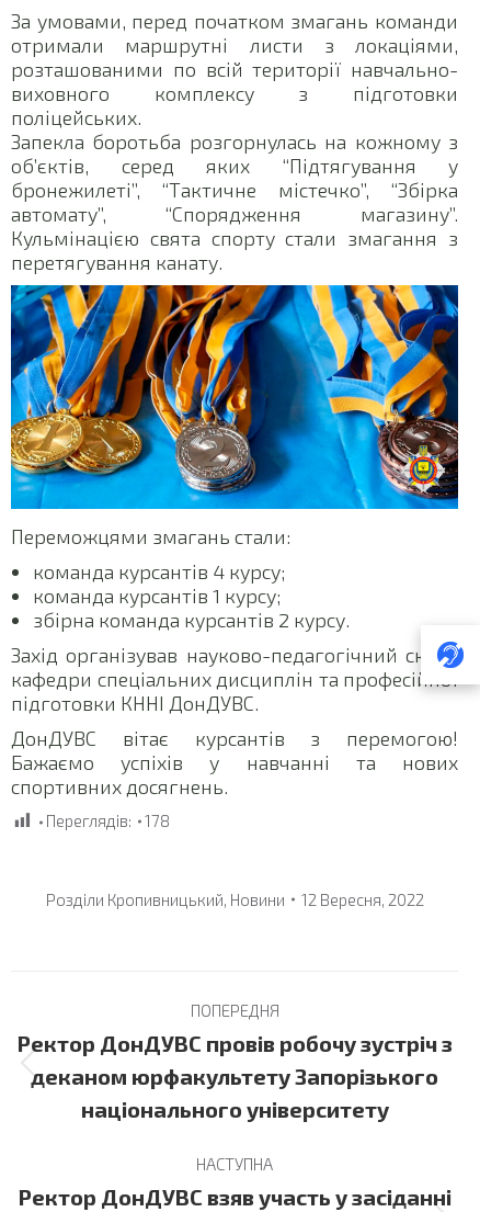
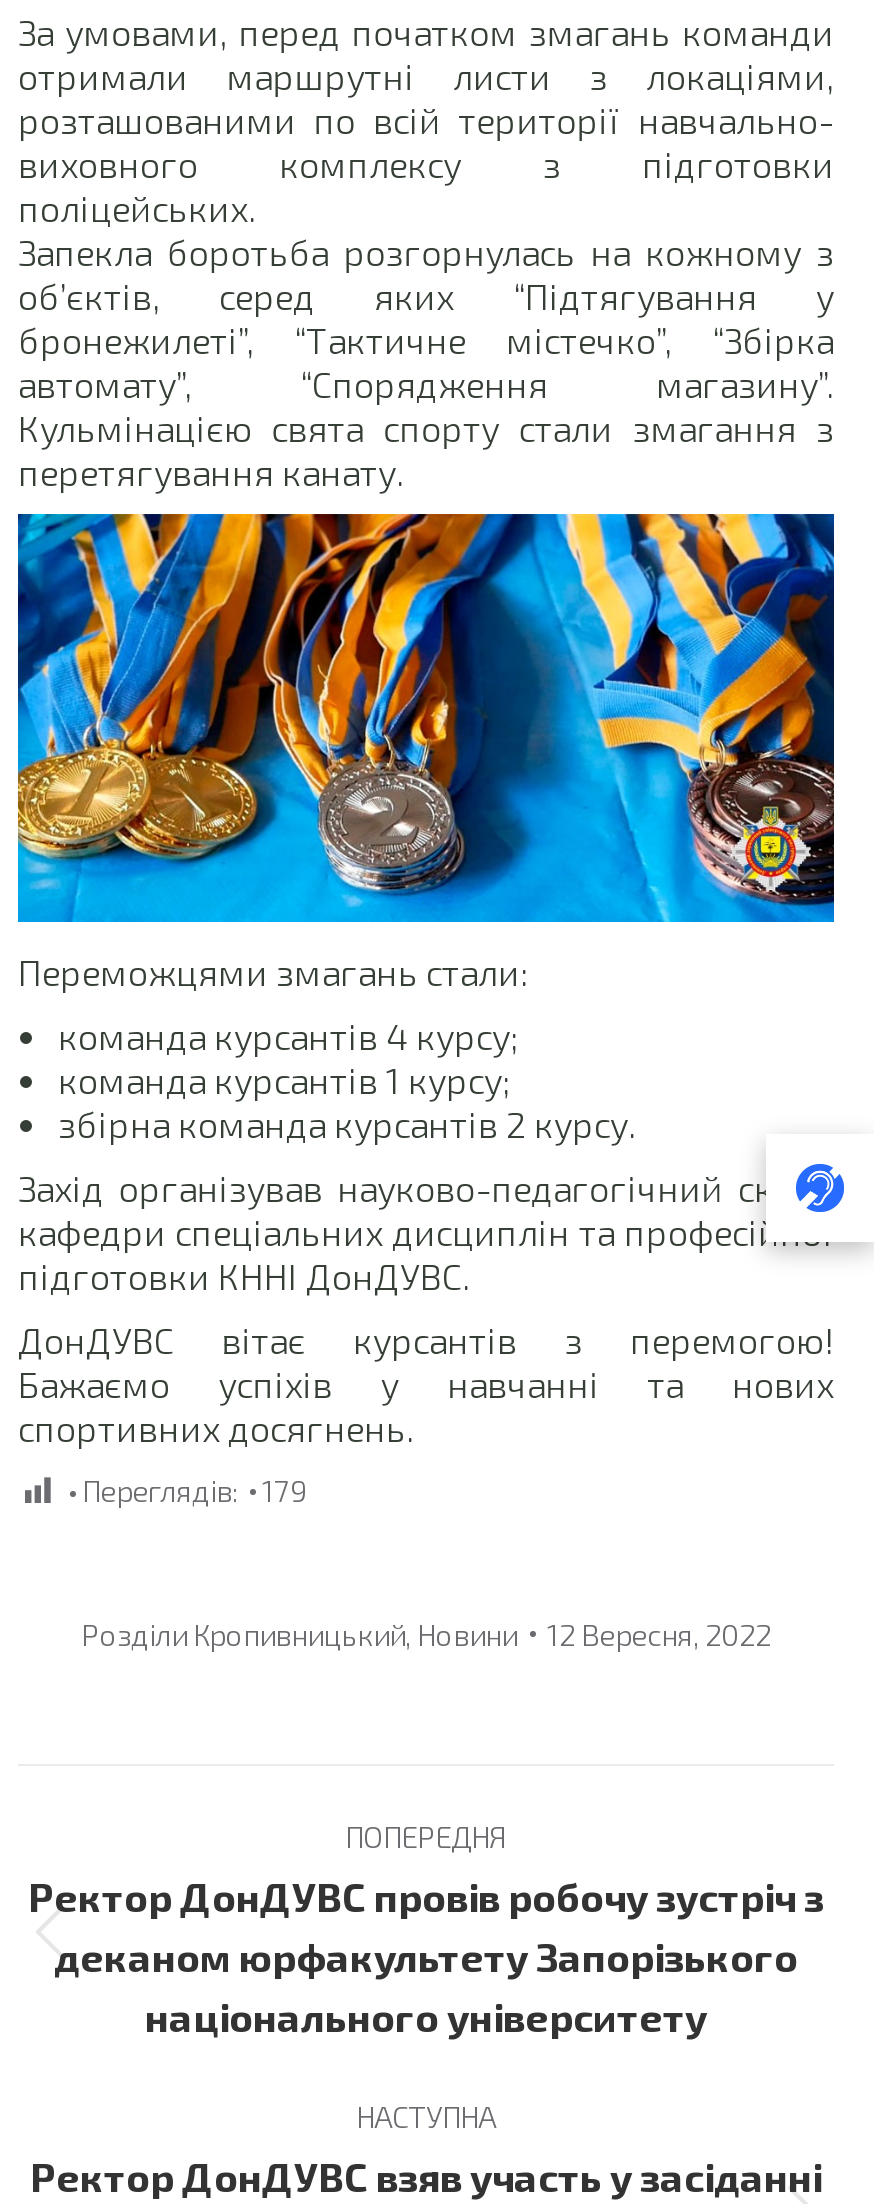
- Переглядів: 178
+ Переглядів: 179
